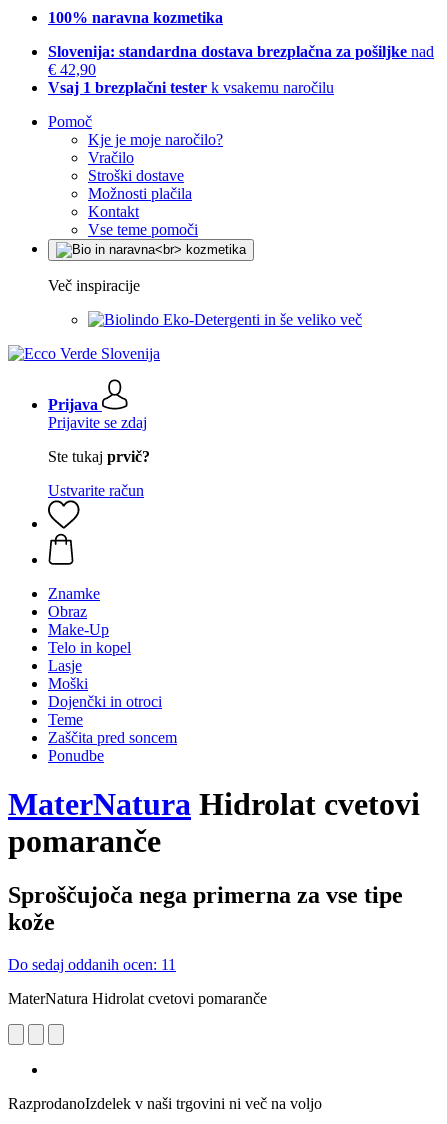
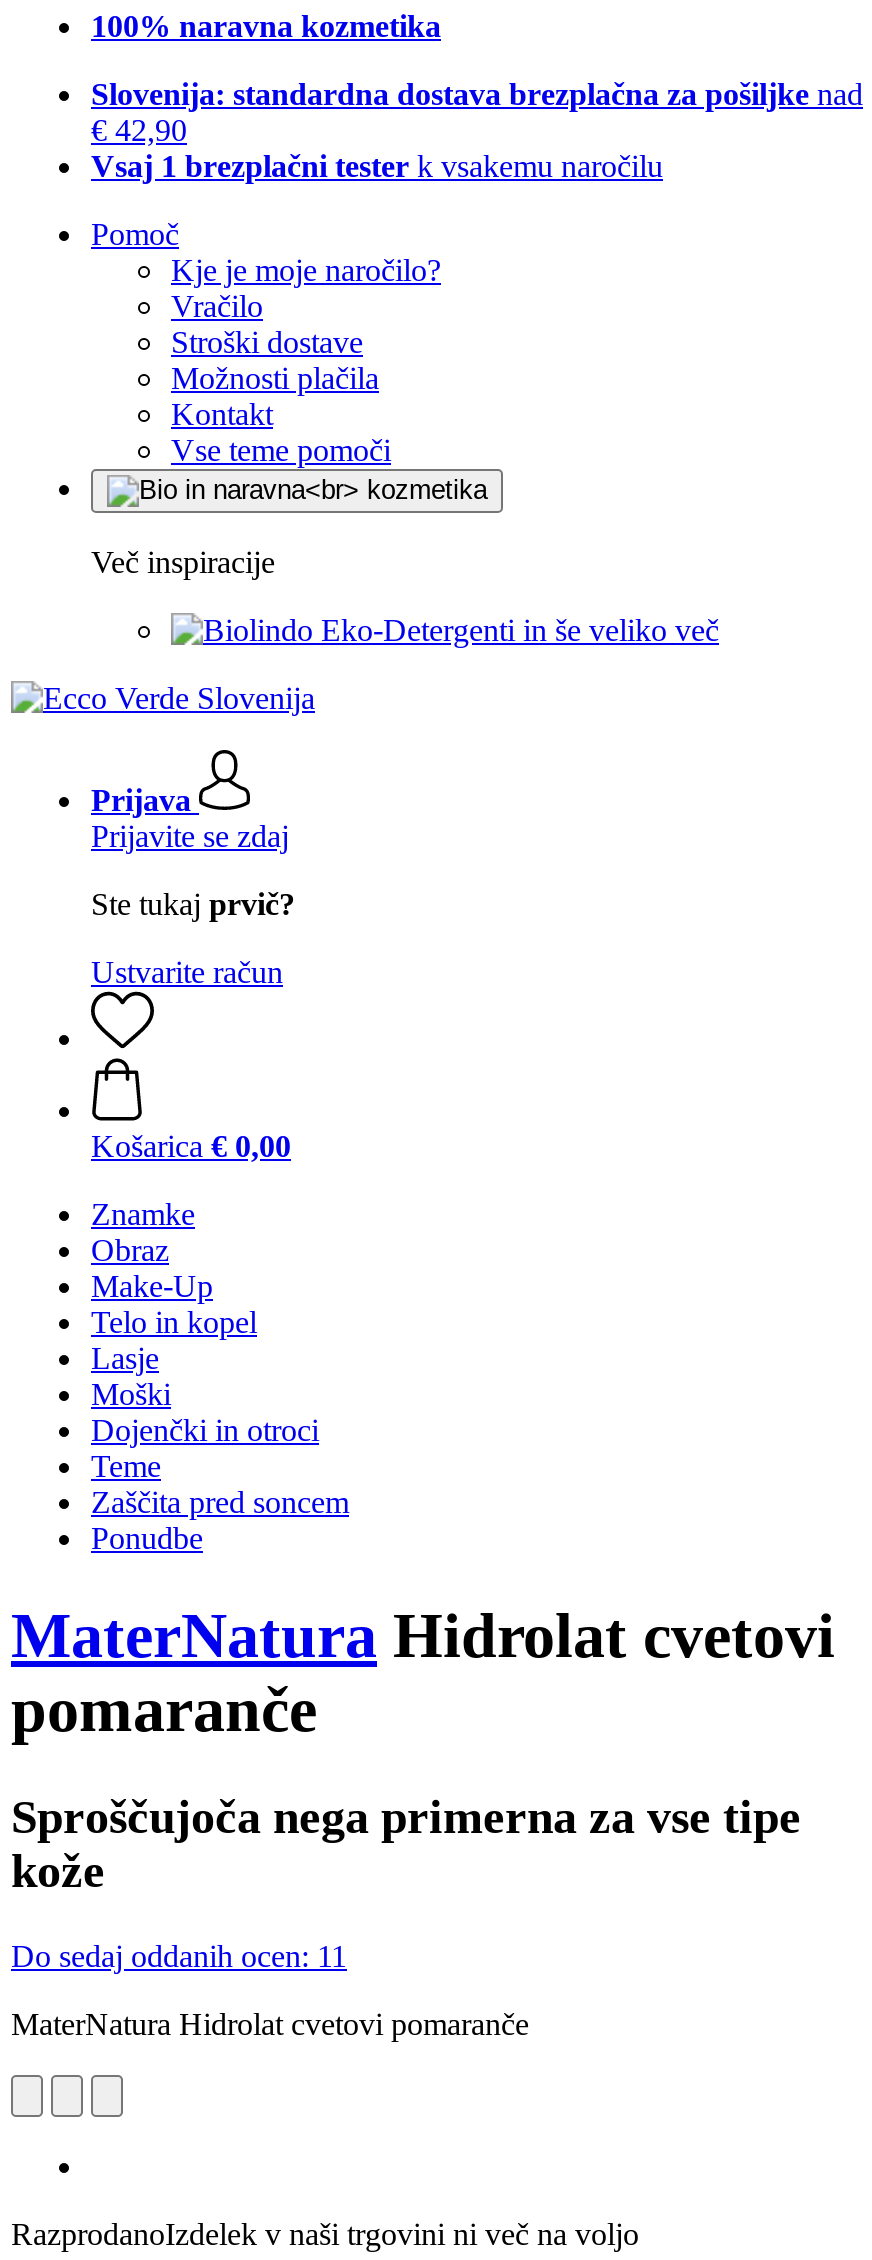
+ Košarica € 0,00
